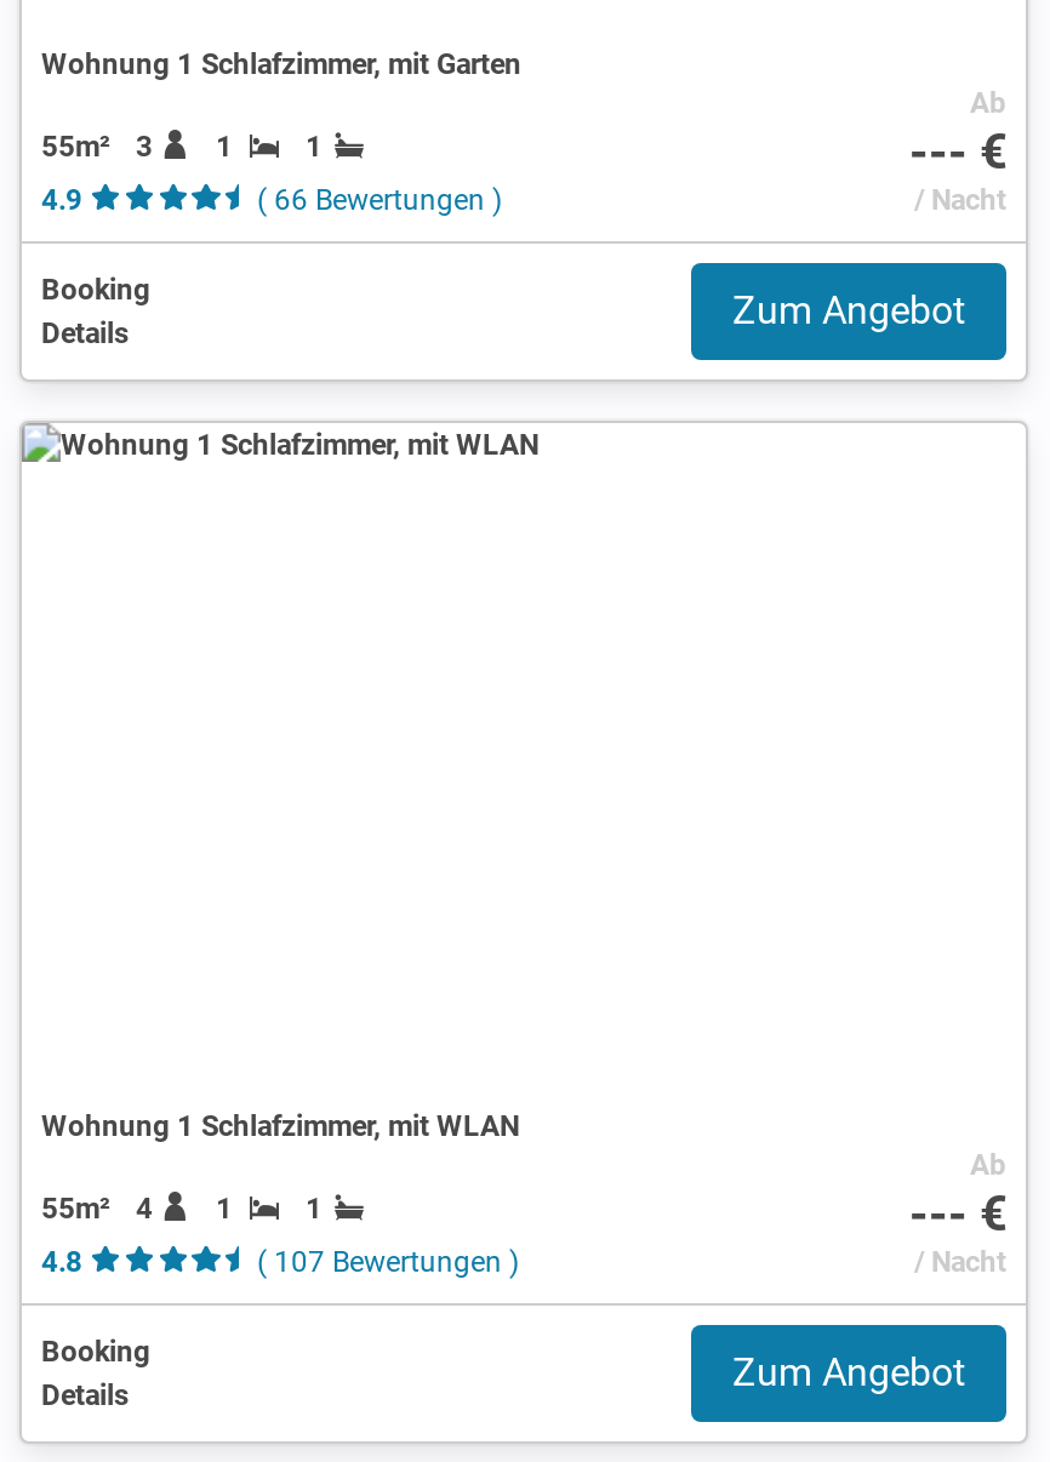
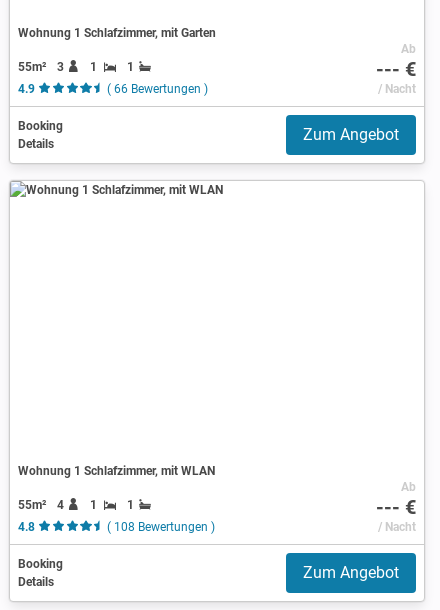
- ( 107 Bewertungen )
+ ( 108 Bewertungen )
